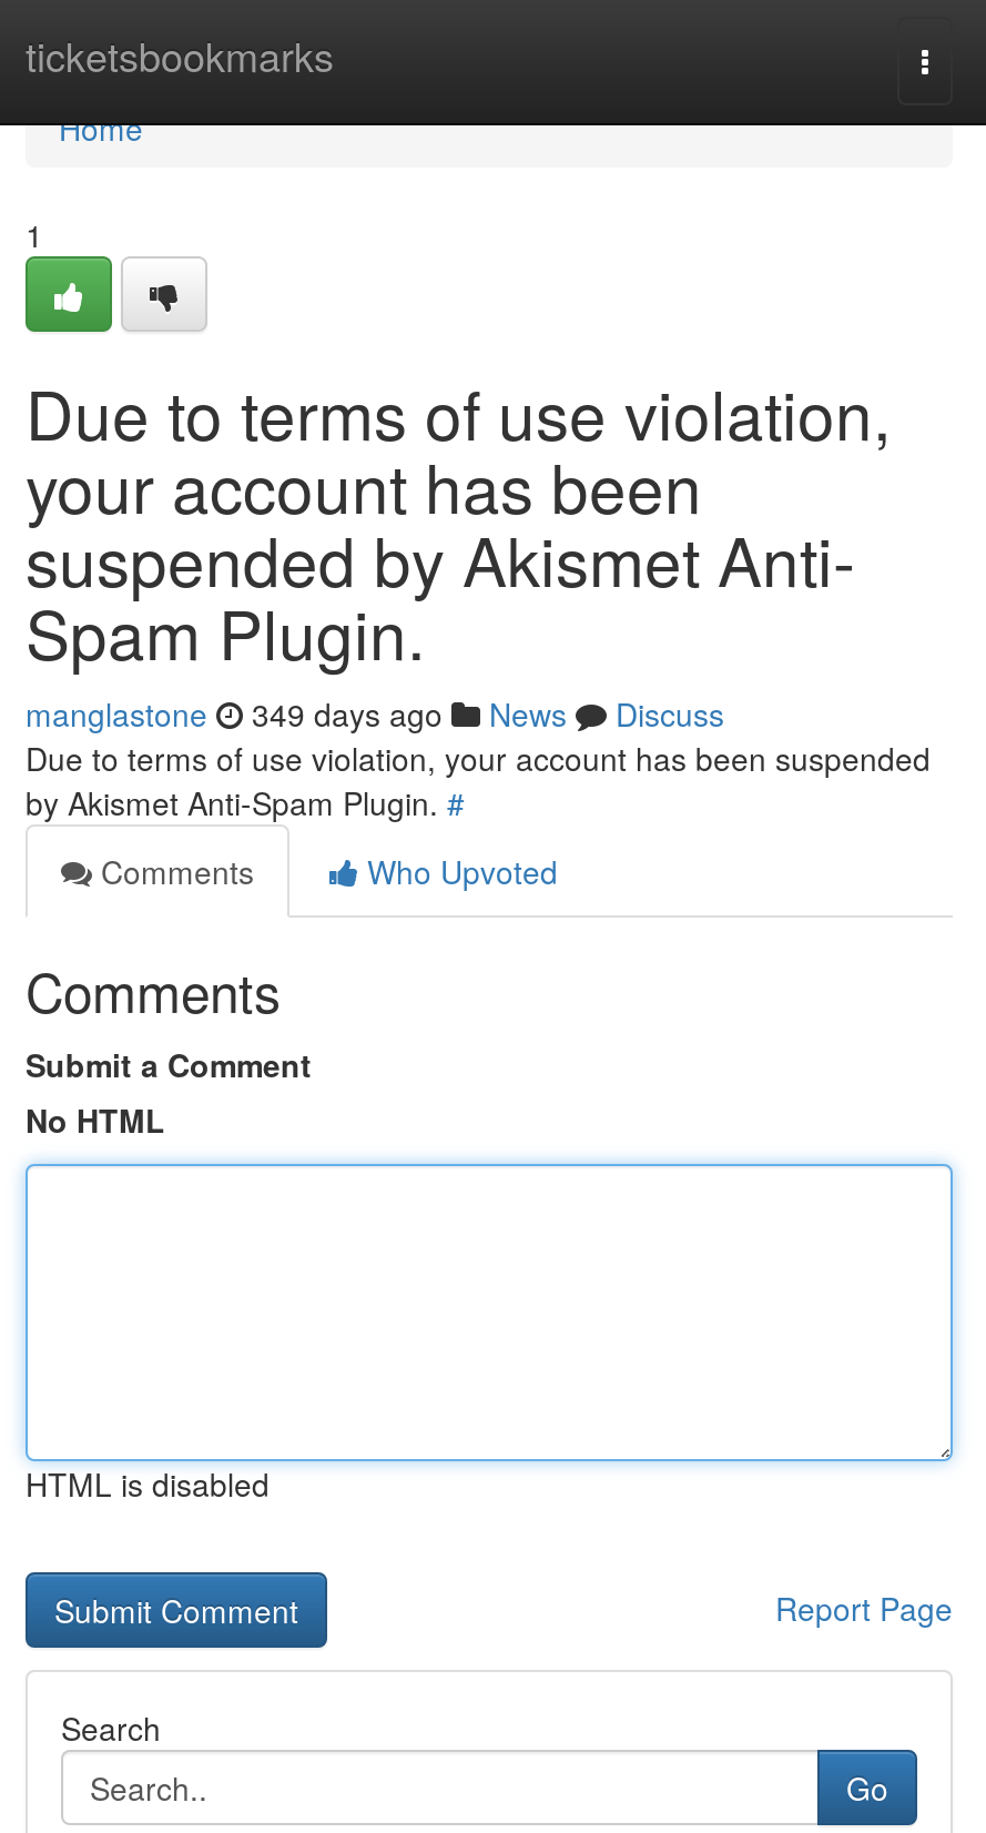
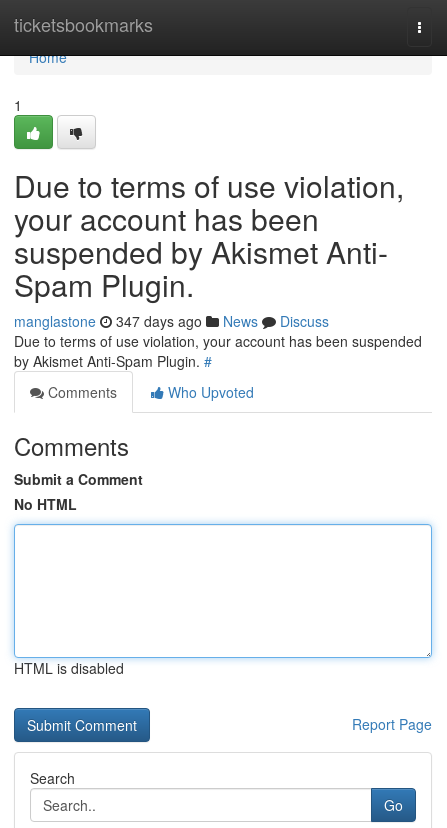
- manglastone 349 days ago News Discuss
+ manglastone 347 days ago News Discuss
